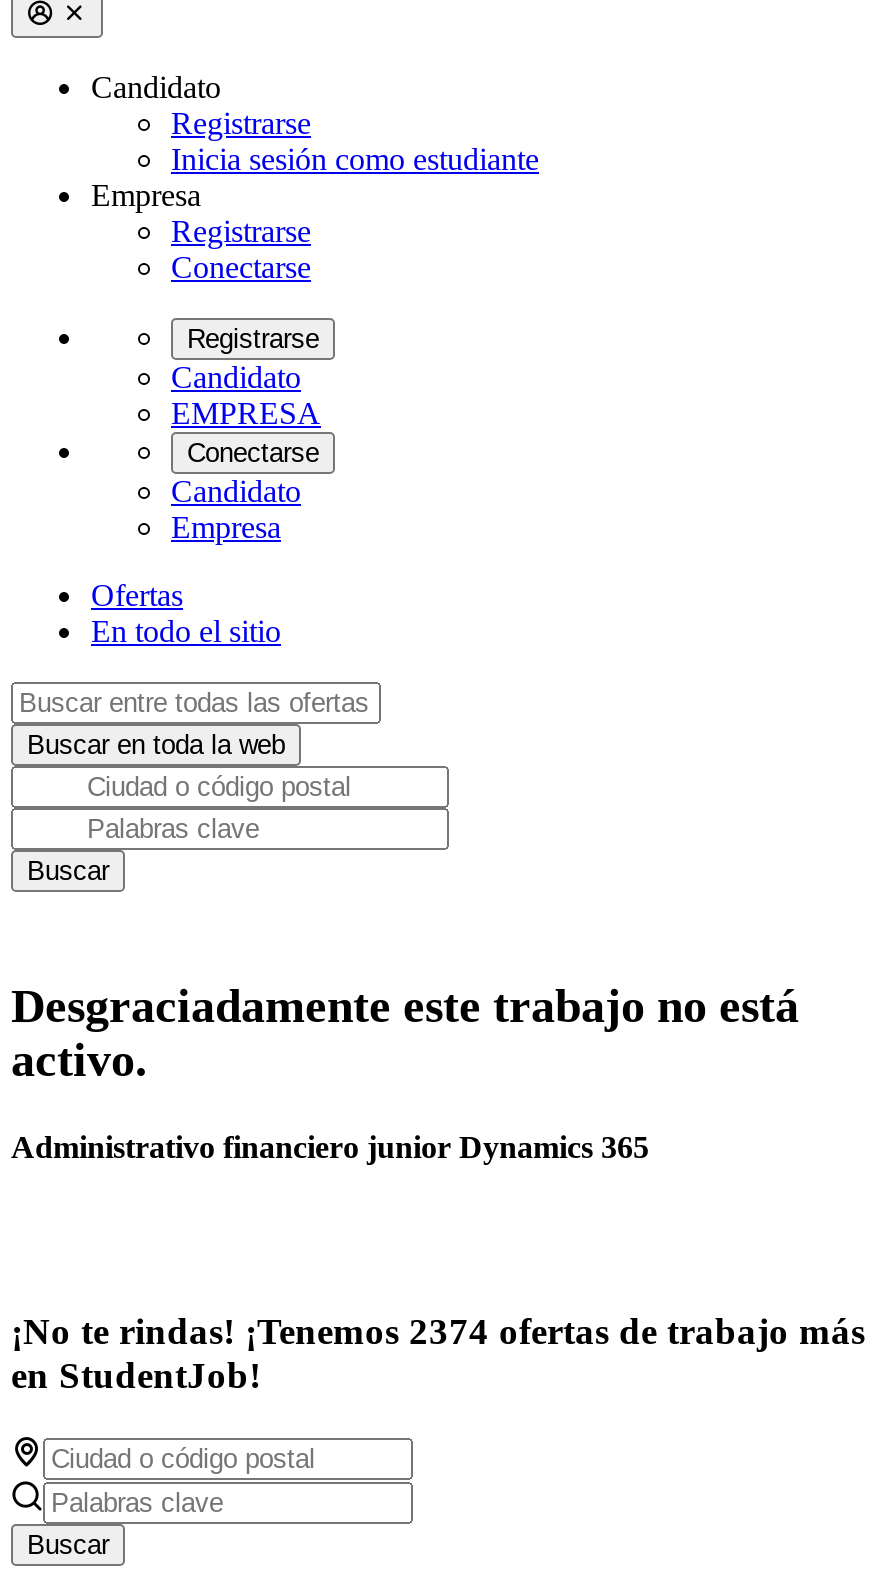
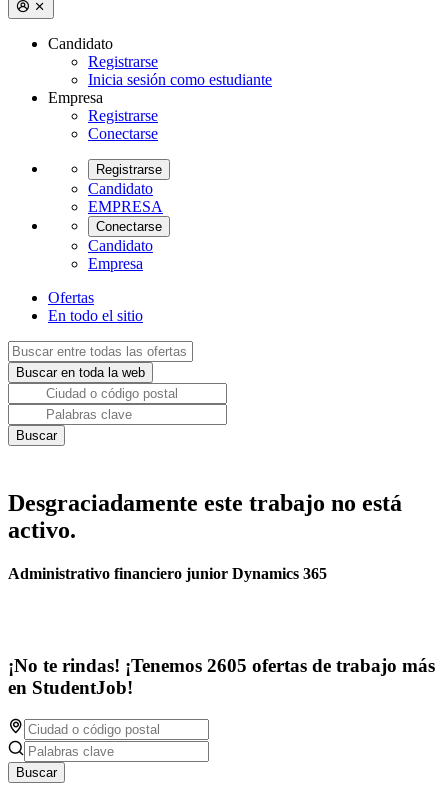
- ¡No te rindas! ¡Tenemos 2374 ofertas de trabajo más
+ ¡No te rindas! ¡Tenemos 2605 ofertas de trabajo más
